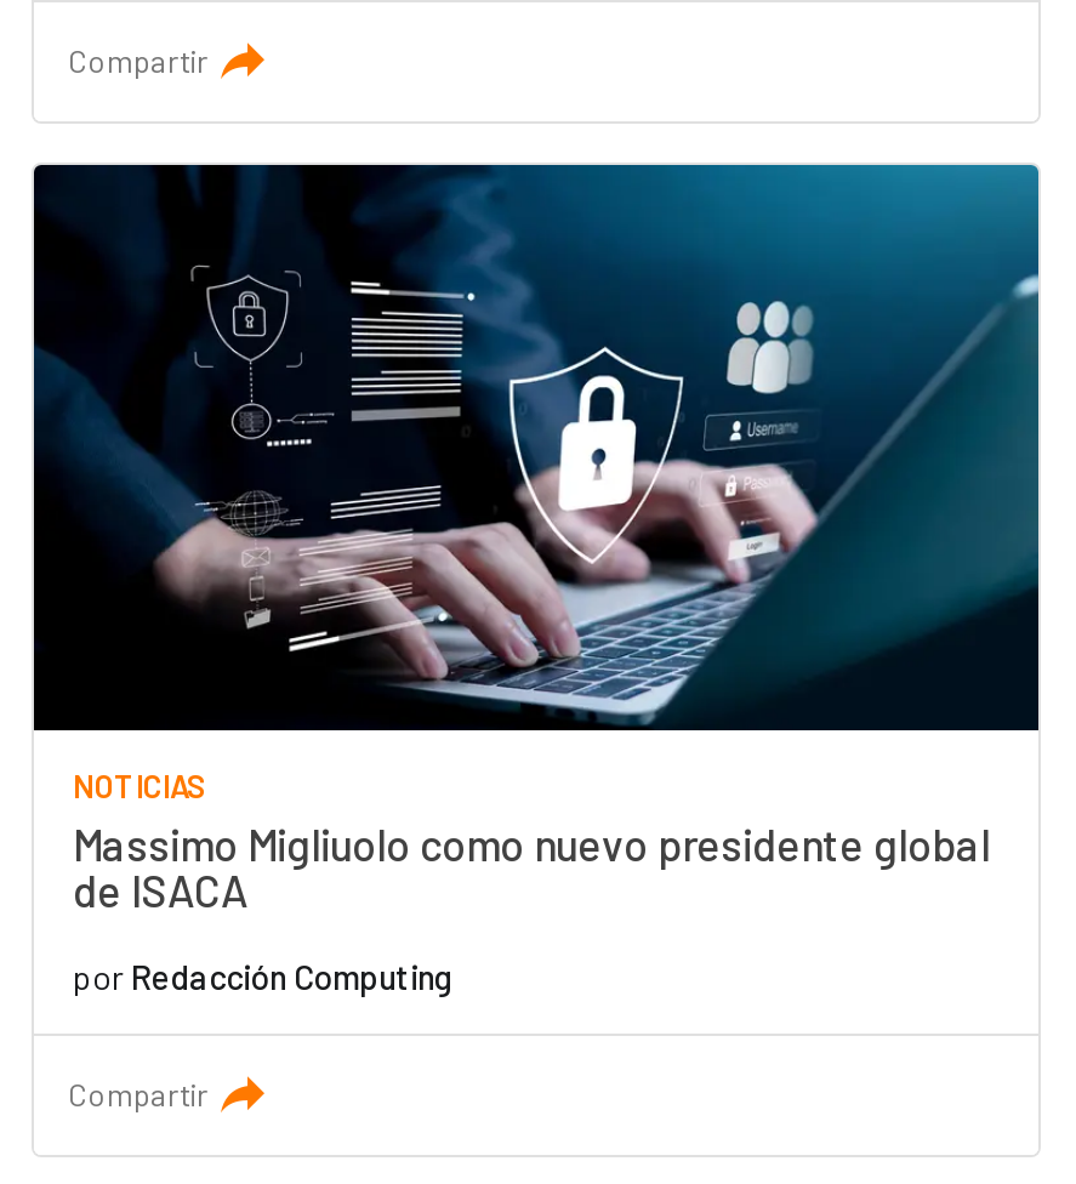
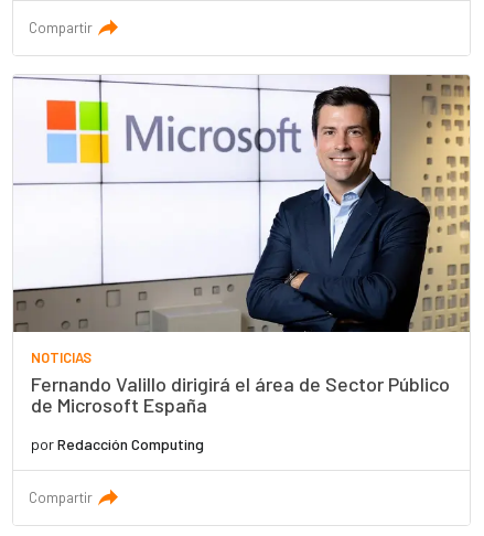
- [image]
- Massimo Migliuolo como nuevo presidente global
- de ISACA
+ [image]
+ Fernando Valillo dirigirá el área de Sector Público
+ de Microsoft España
